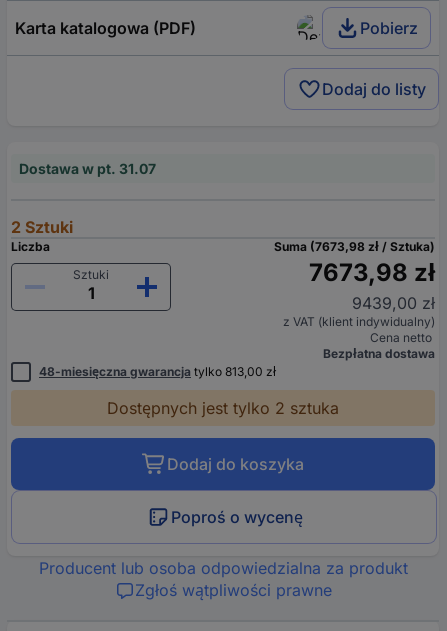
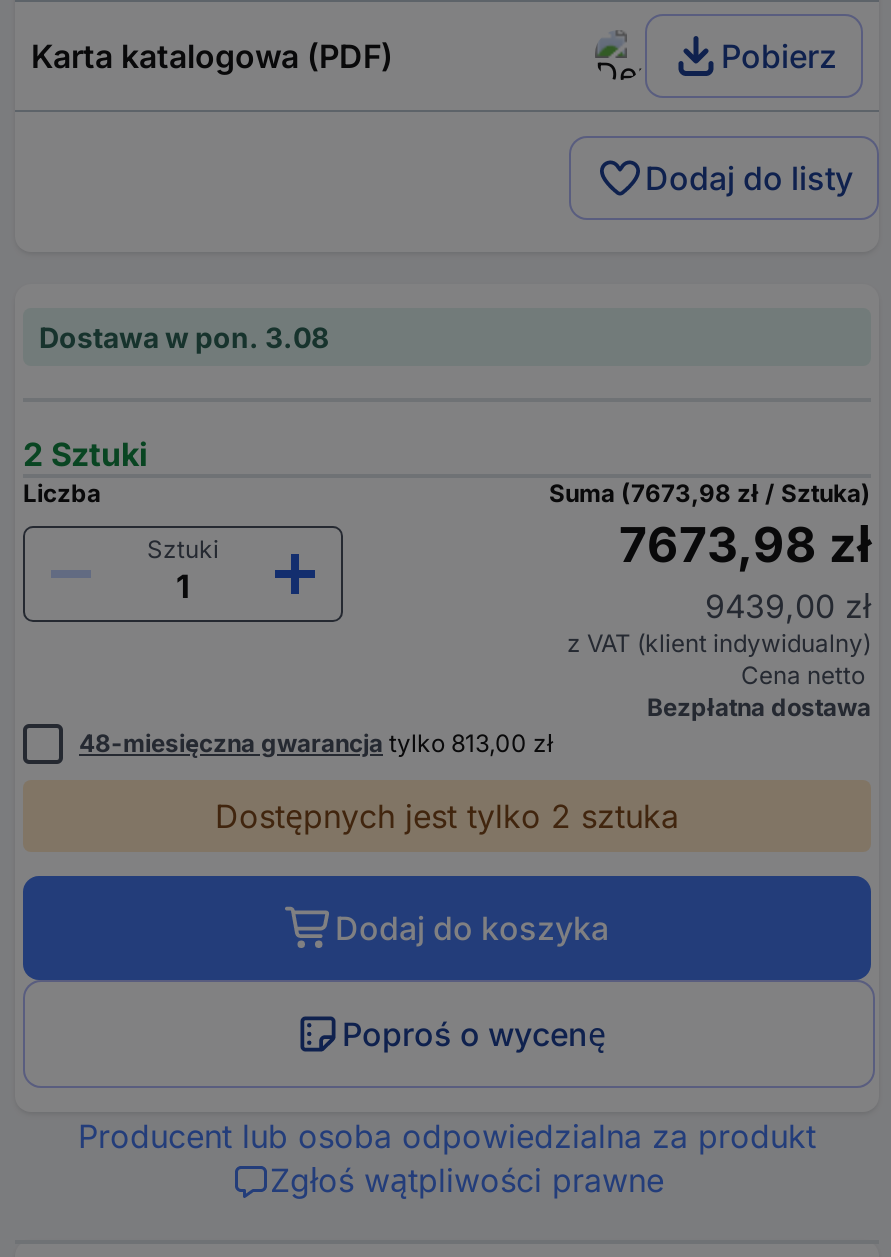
- Dostawa w pt. 31.07
+ Dostawa w pon. 3.08
